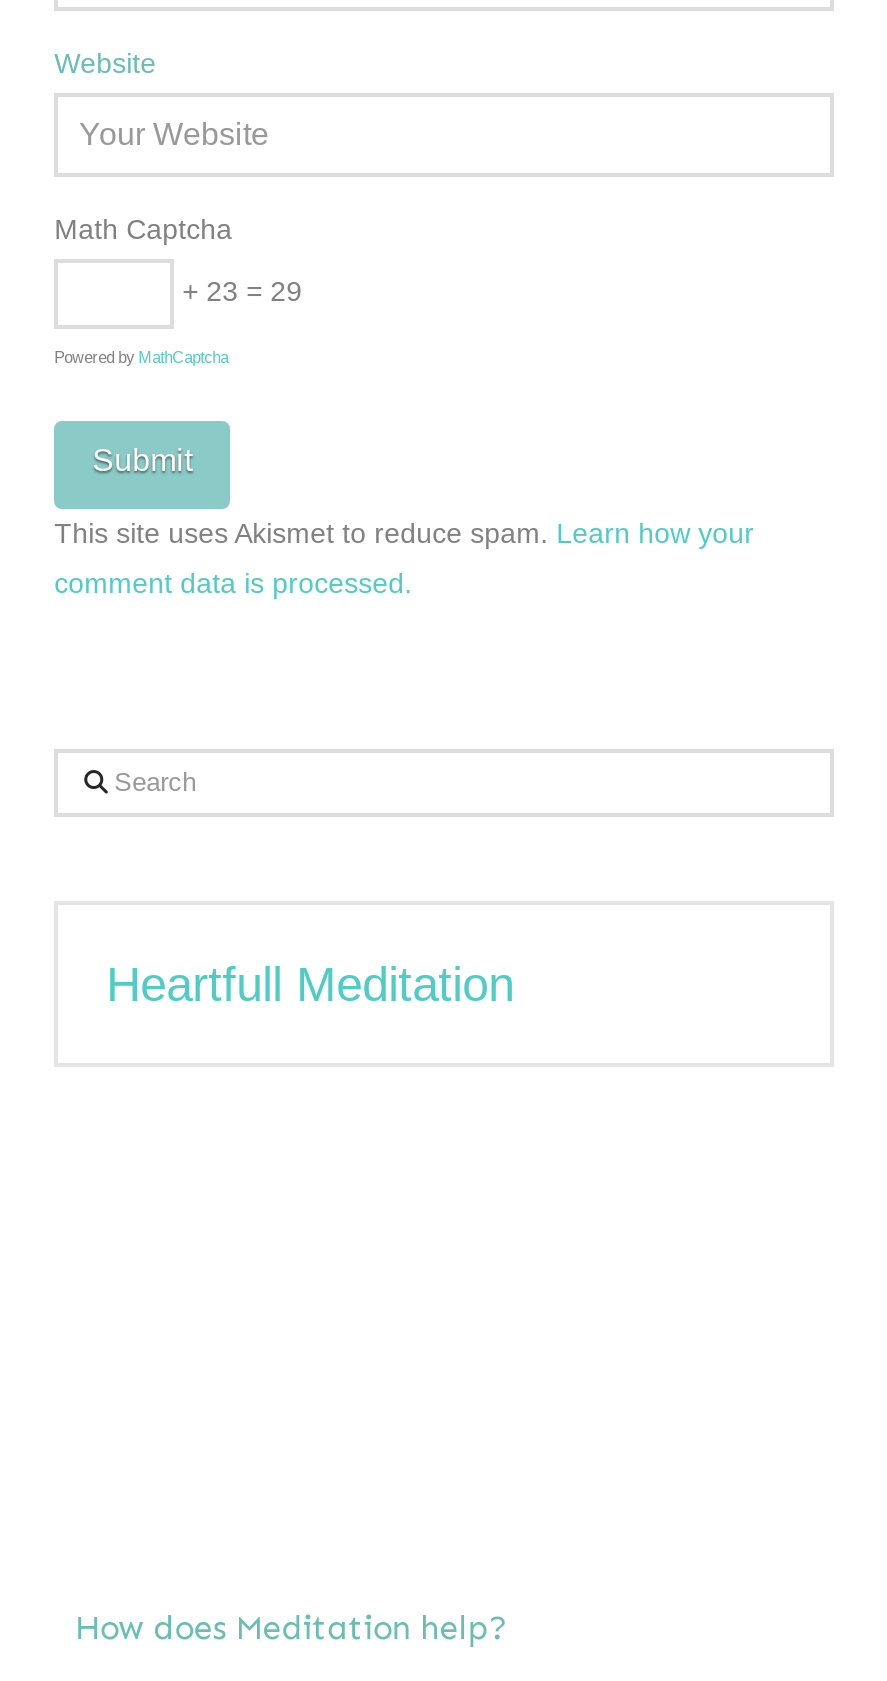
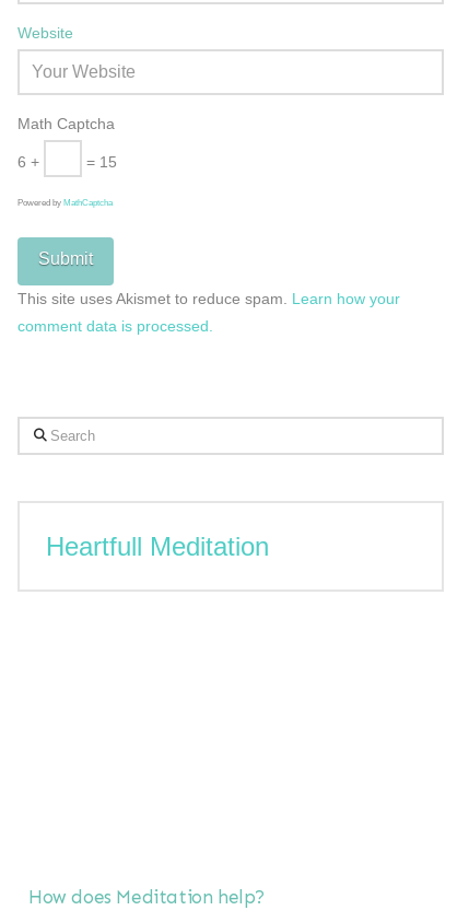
- + 23 = 29
+ 6 +
+ = 15
